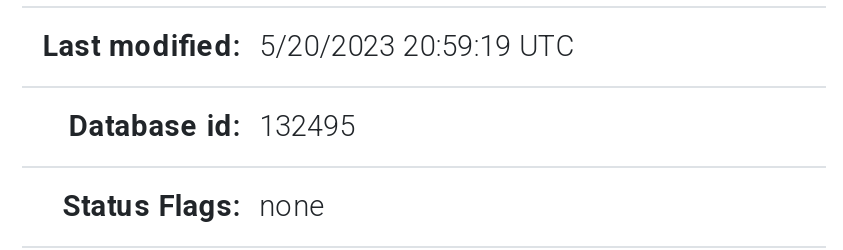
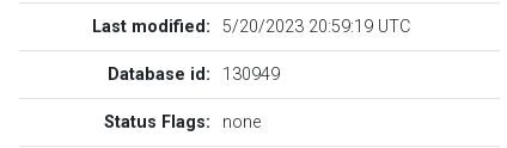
- Database id: 132495
+ Database id: 130949
